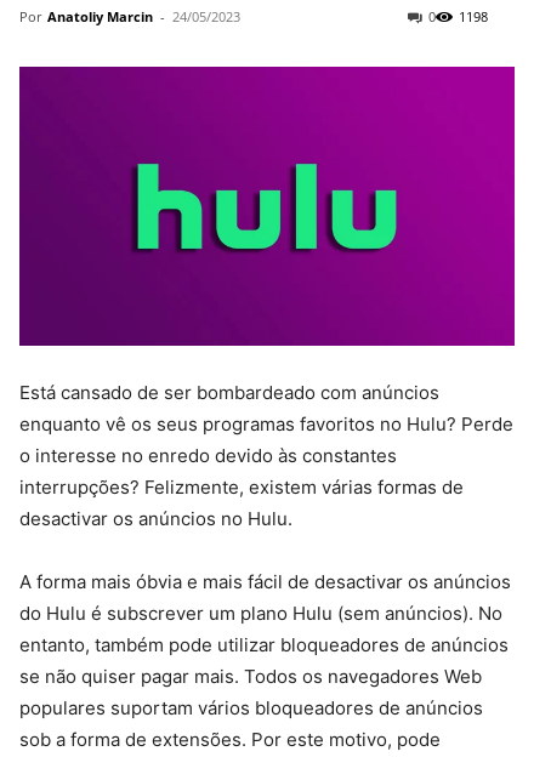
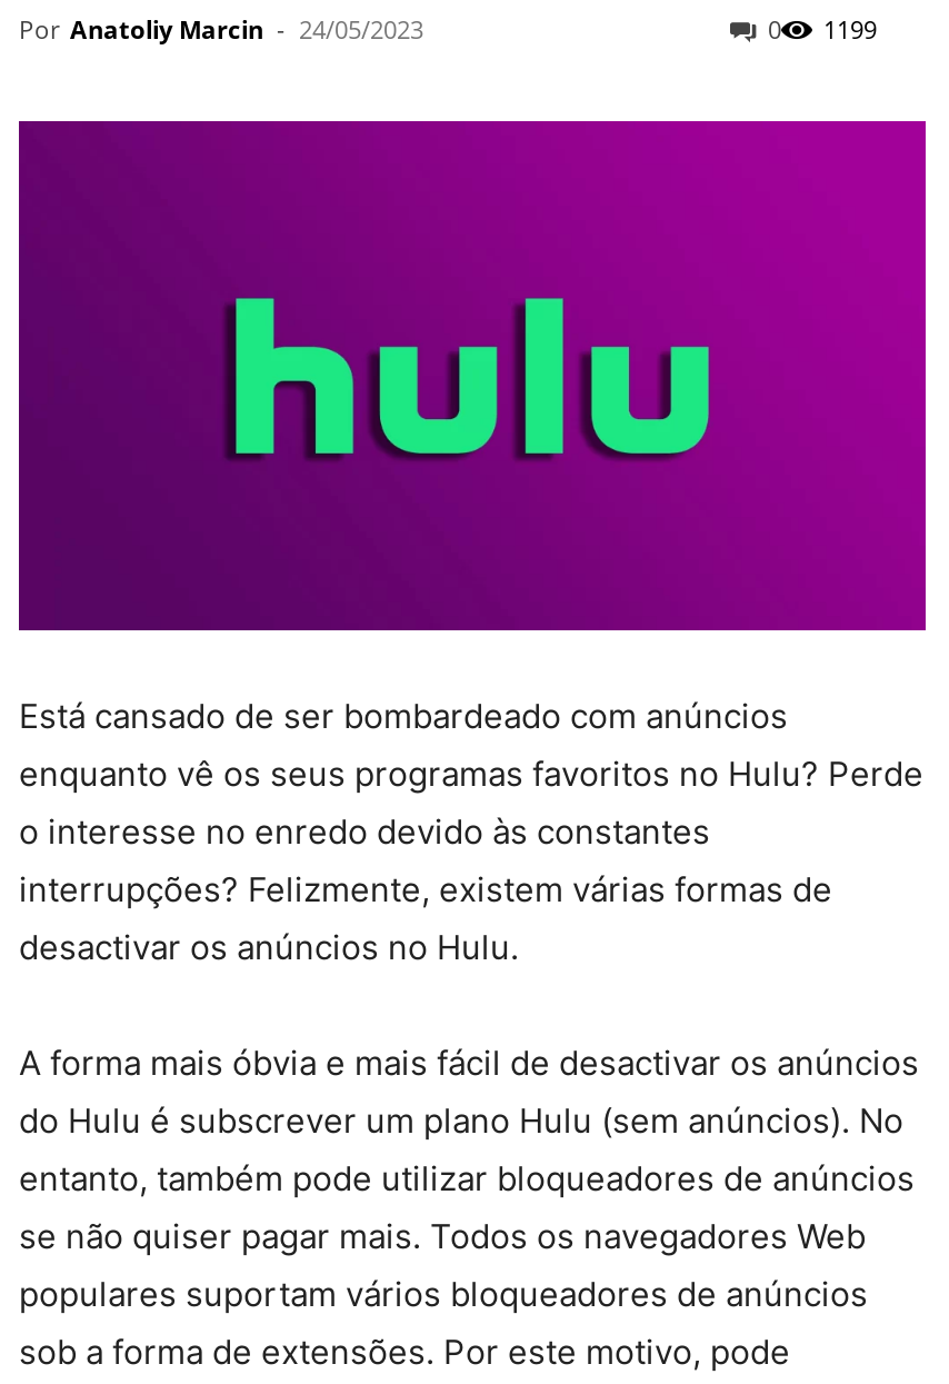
- 0 1198
+ 0 1199
